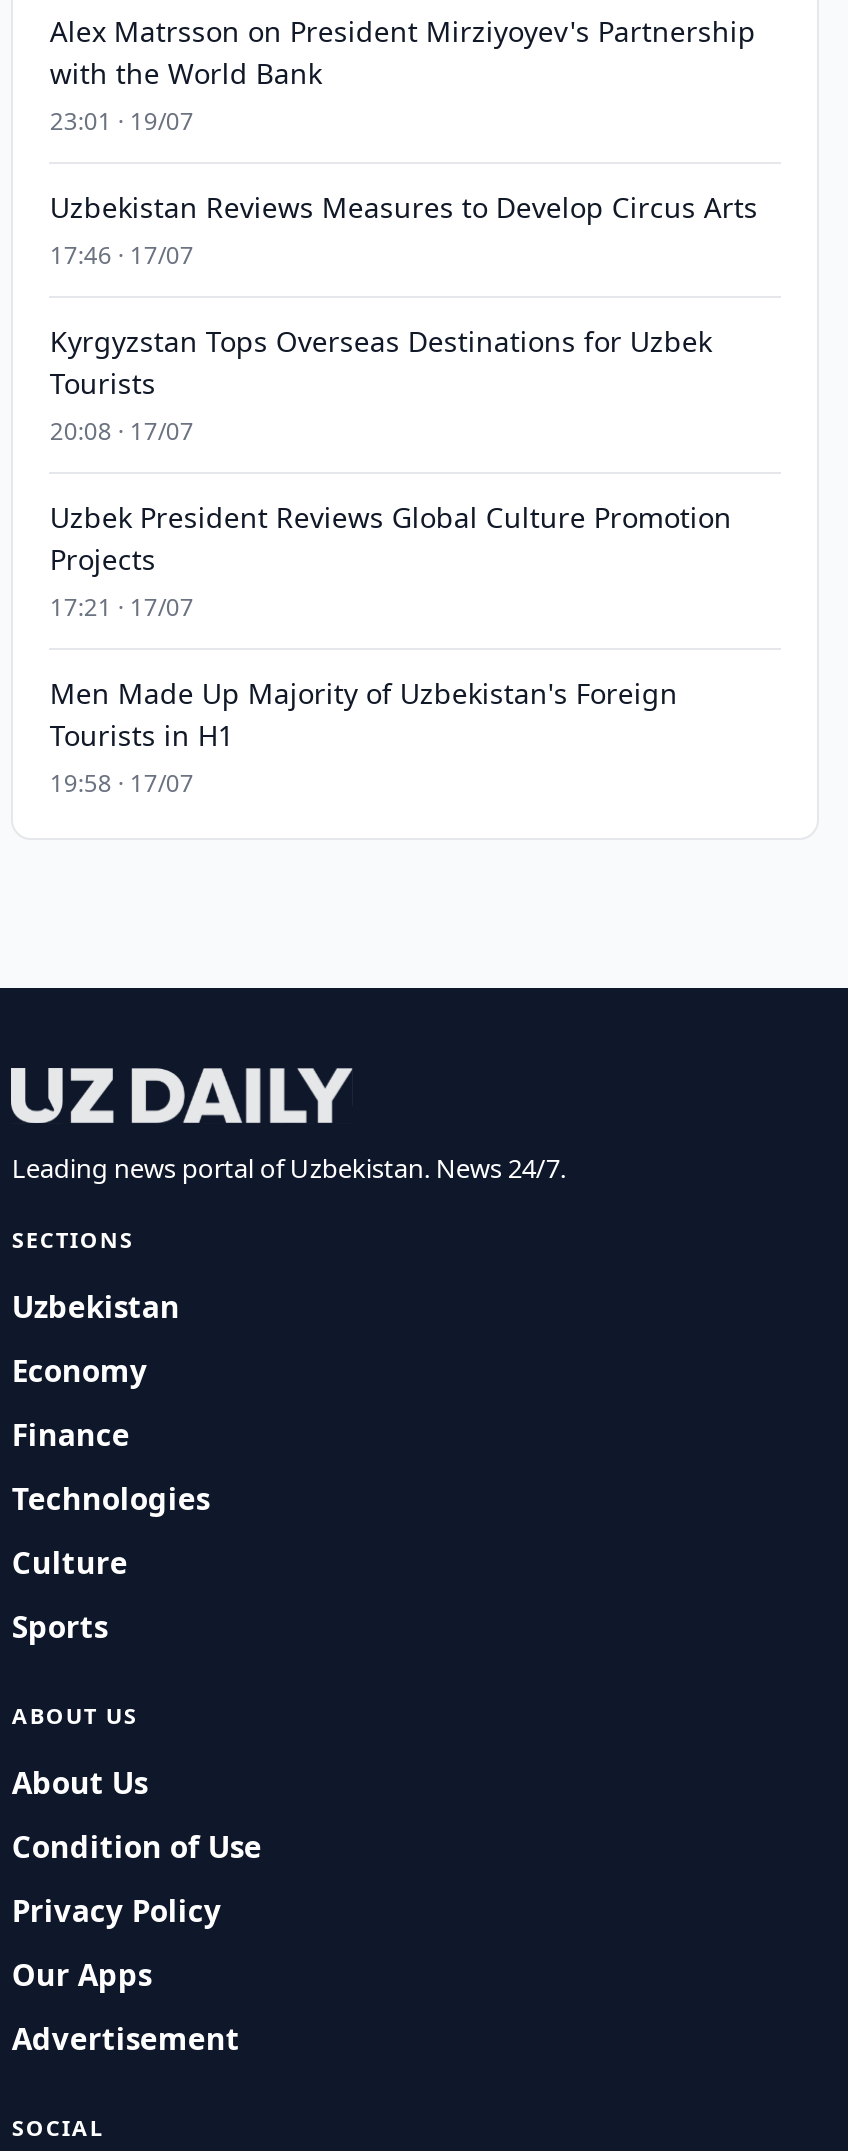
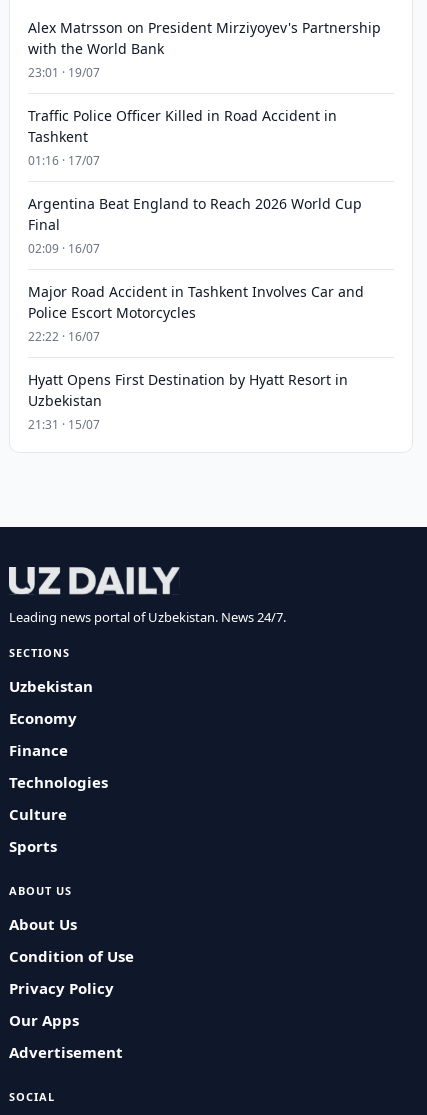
- Uzbekistan Reviews Measures to Develop Circus Arts
- 17:46 · 17/07
+ Traffic Police Officer Killed in Road Accident in
+ Tashkent
+ 01:16 · 17/07

- Kyrgyzstan Tops Overseas Destinations for Uzbek
- Tourists
- 20:08 · 17/07
+ Argentina Beat England to Reach 2026 World Cup
+ Final
+ 02:09 · 16/07

- Uzbek President Reviews Global Culture Promotion
- Projects
- 17:21 · 17/07
+ Major Road Accident in Tashkent Involves Car and
+ Police Escort Motorcycles
+ 22:22 · 16/07

- Men Made Up Majority of Uzbekistan's Foreign
- Tourists in H1
- 19:58 · 17/07
+ Hyatt Opens First Destination by Hyatt Resort in
+ Uzbekistan
+ 21:31 · 15/07
